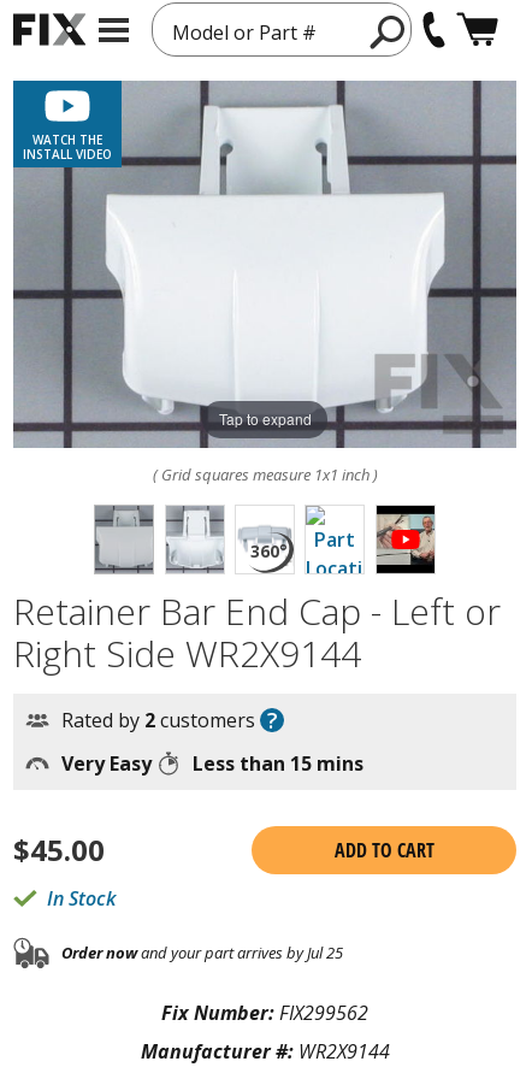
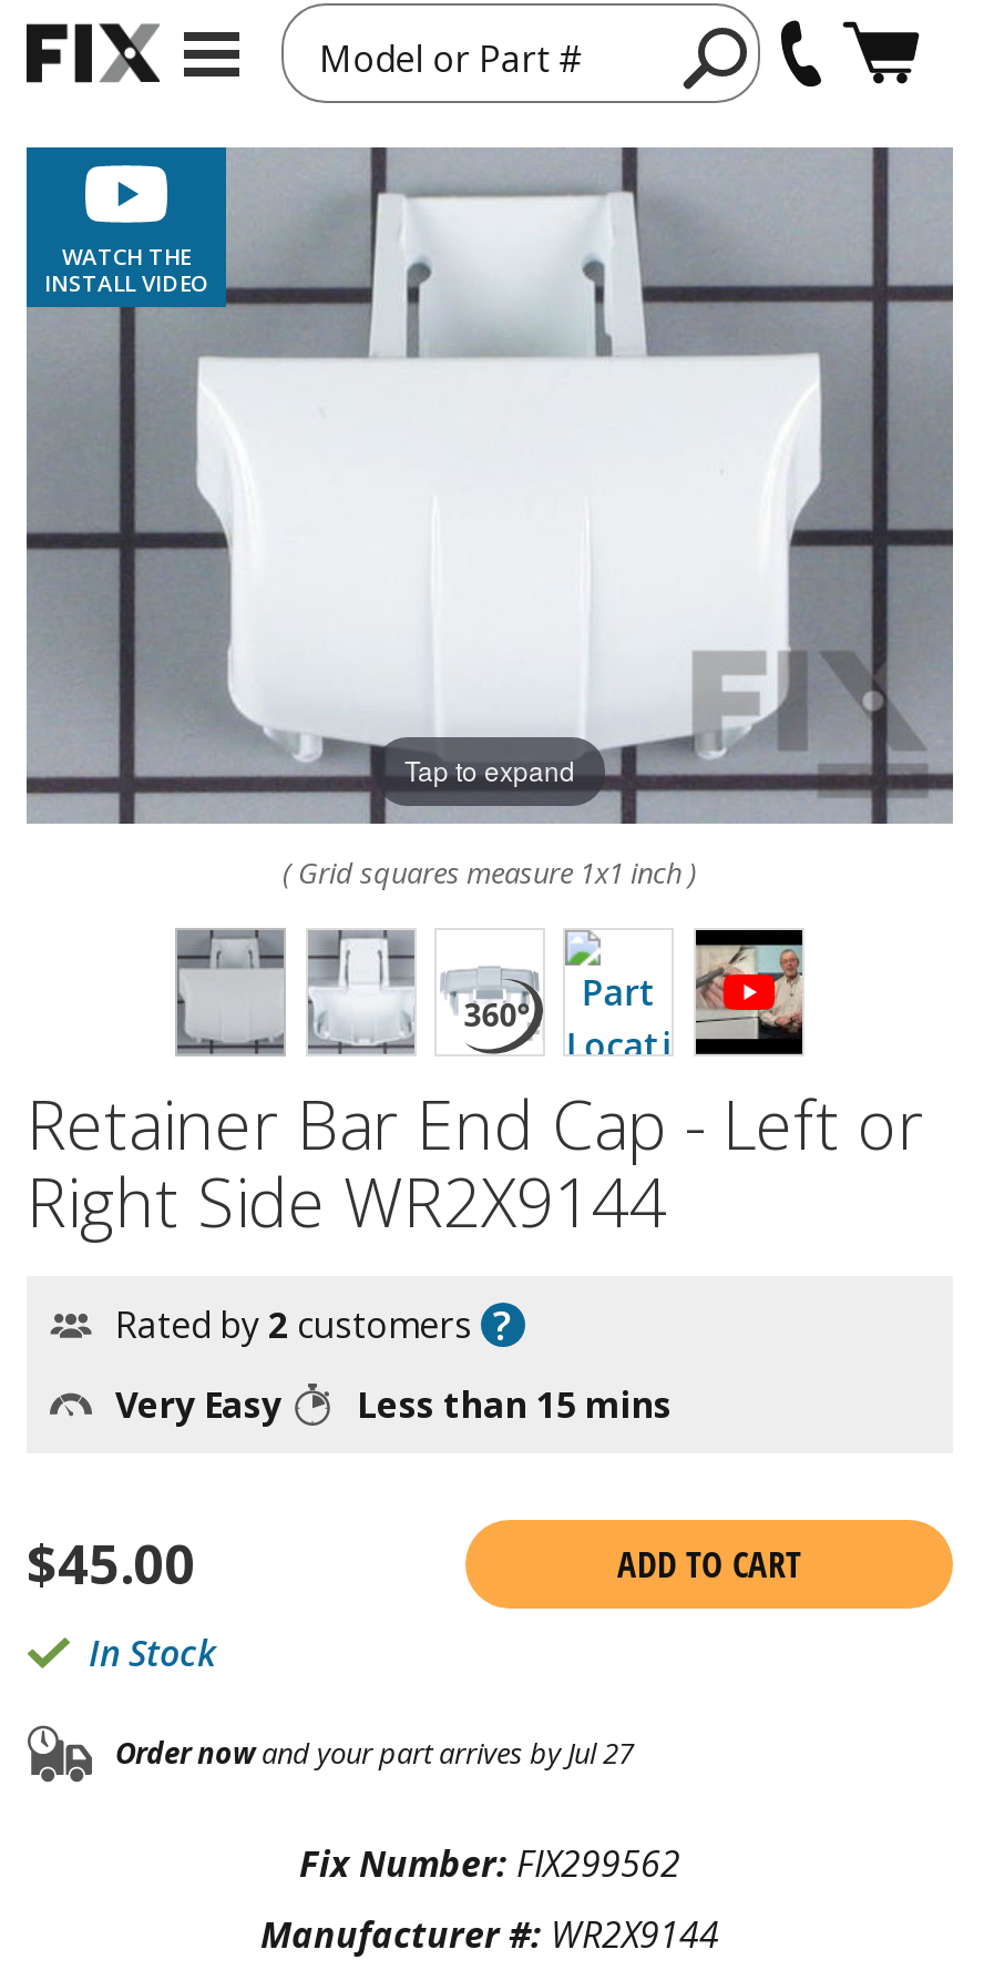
- Order nowand your part arrives by Jul 25
+ Order nowand your part arrives by Jul 27
